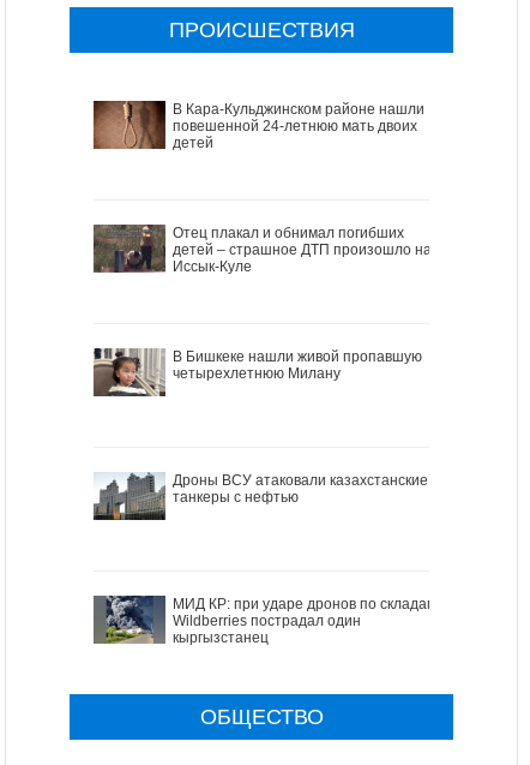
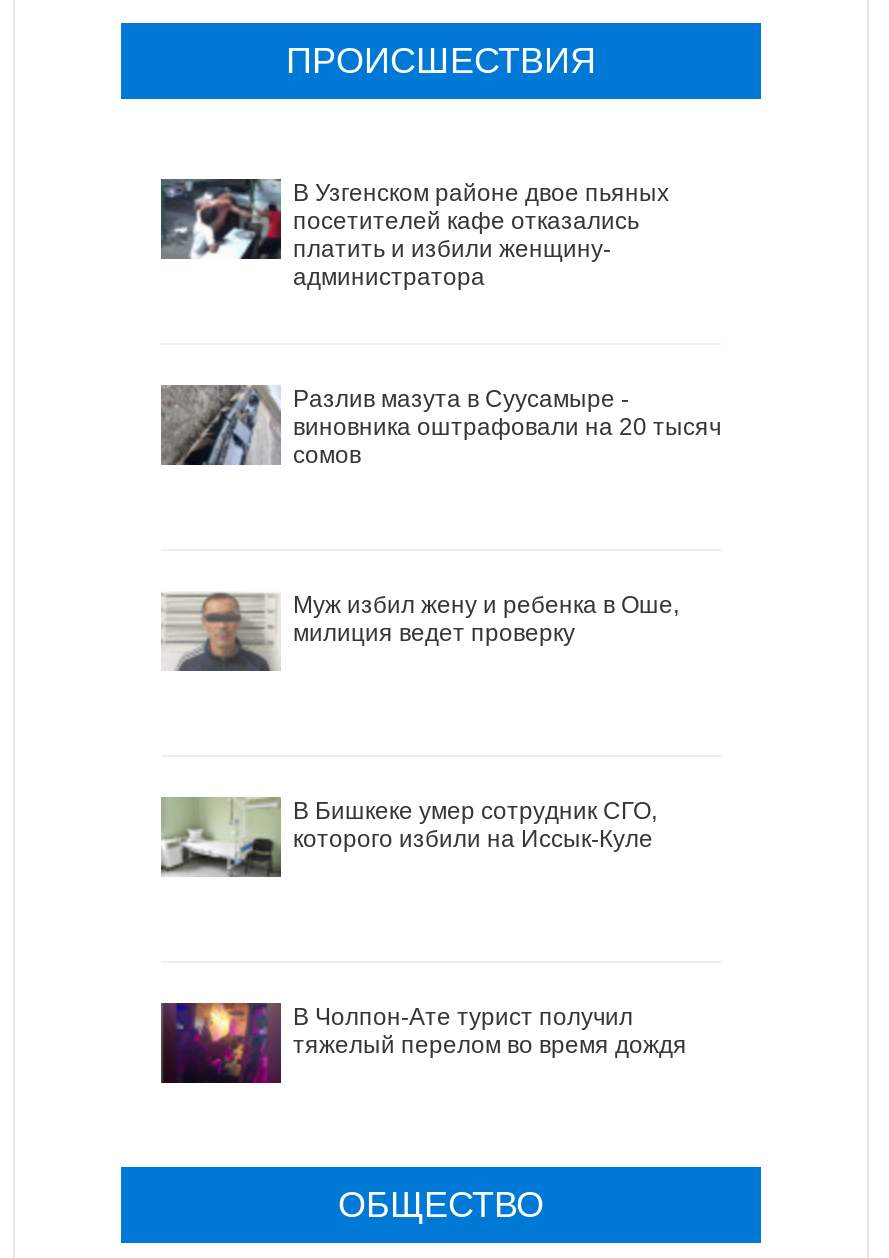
- [image]
- В Кара-Кульджинском районе нашли
- повешенной 24-летнюю мать двоих
- детей
+ [image]
+ В Узгенском районе двое пьяных
+ посетителей кафе отказались
+ платить и избили женщину-
+ администратора

- [image]
- Отец плакал и обнимал погибших
- детей – страшное ДТП произошло на
- Иссык-Куле
+ [image]
+ Разлив мазута в Суусамыре -
+ виновника оштрафовали на 20 тысяч
+ сомов

- [image]
- В Бишкеке нашли живой пропавшую
- четырехлетнюю Милану
+ [image]
+ Муж избил жену и ребенка в Оше,
+ милиция ведет проверку

- [image]
- Дроны ВСУ атаковали казахстанские
- танкеры с нефтью
+ [image]
+ В Бишкеке умер сотрудник СГО,
+ которого избили на Иссык-Куле

- [image]
- МИД КР: при ударе дронов по складам
- Wildberries пострадал один
- кыргызстанец
+ [image]
+ В Чолпон-Ате турист получил
+ тяжелый перелом во время дождя
